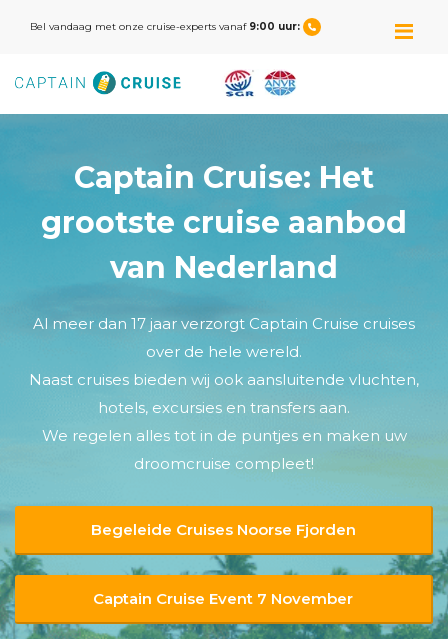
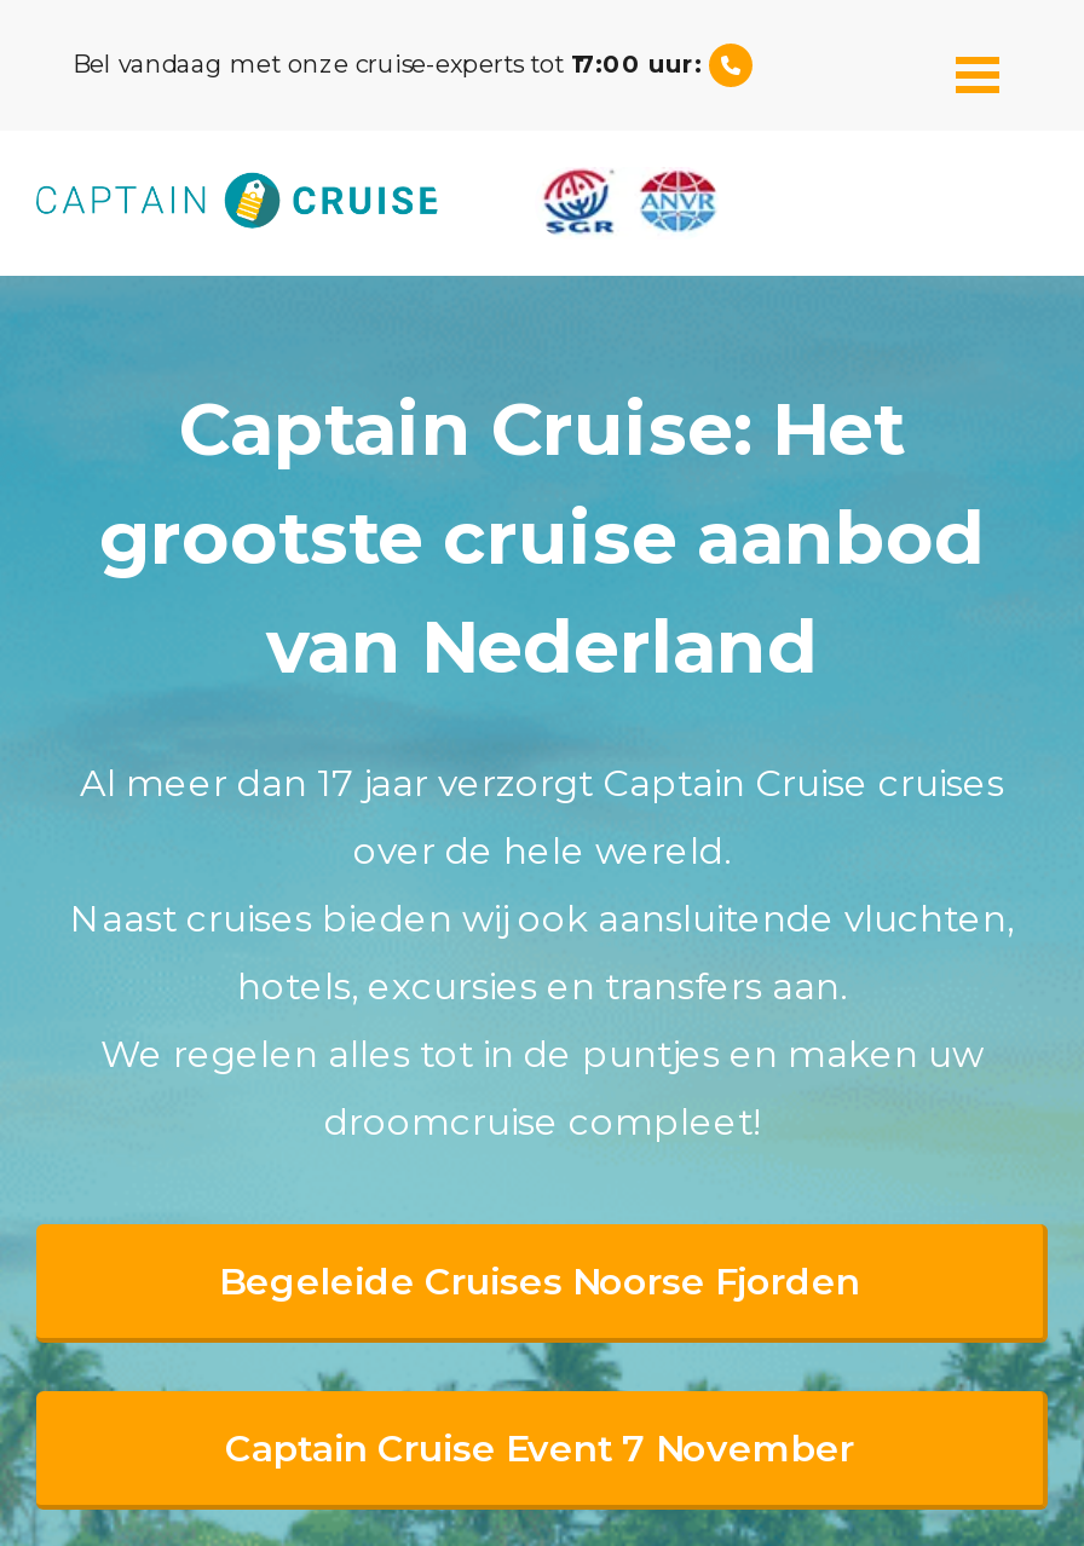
- Bel vandaag met onze cruise-experts vanaf 9:00 uur:
+ Bel vandaag met onze cruise-experts tot 17:00 uur:
